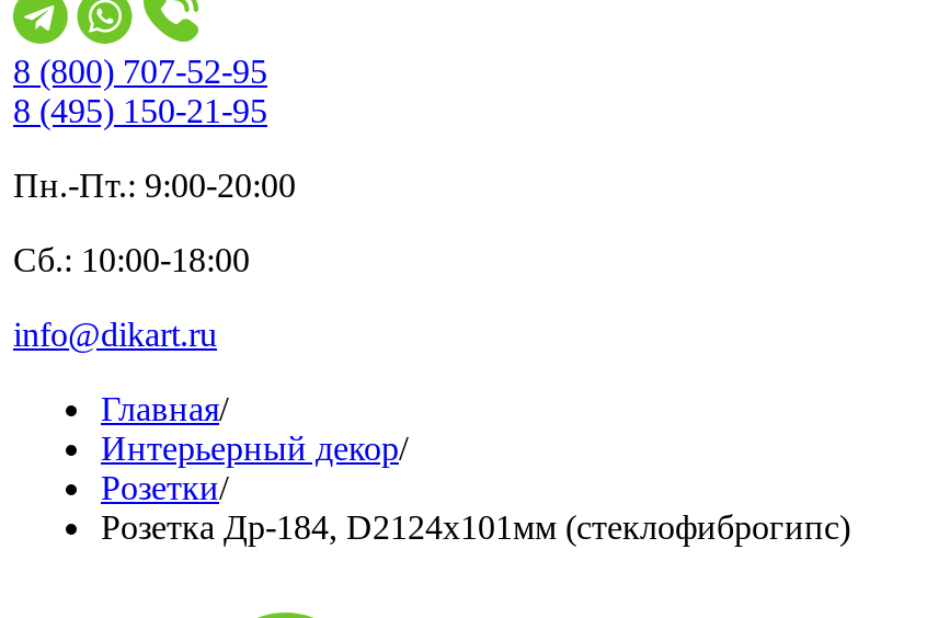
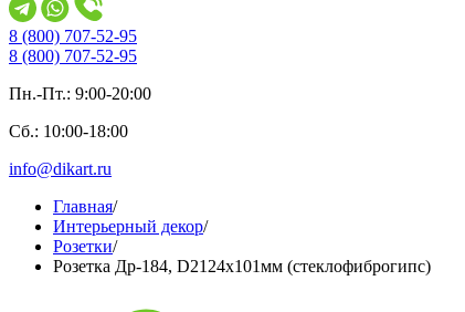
- 8 (495) 150-21-95
+ 8 (800) 707-52-95
